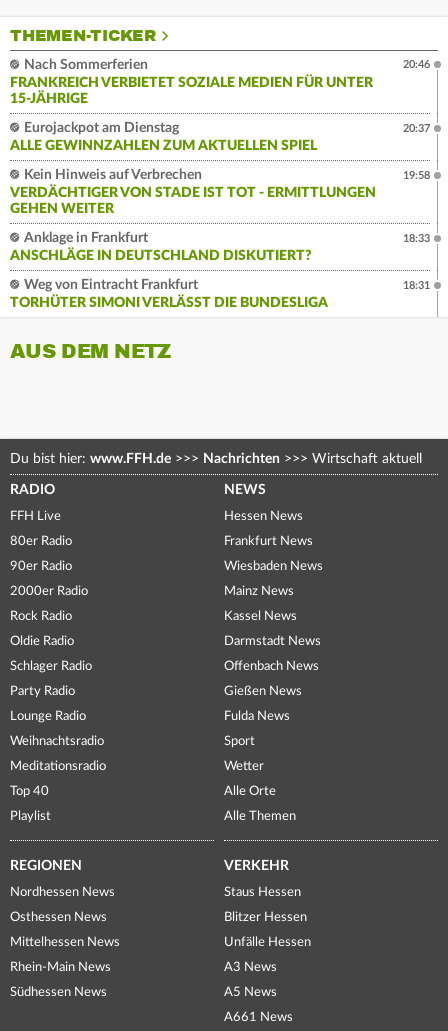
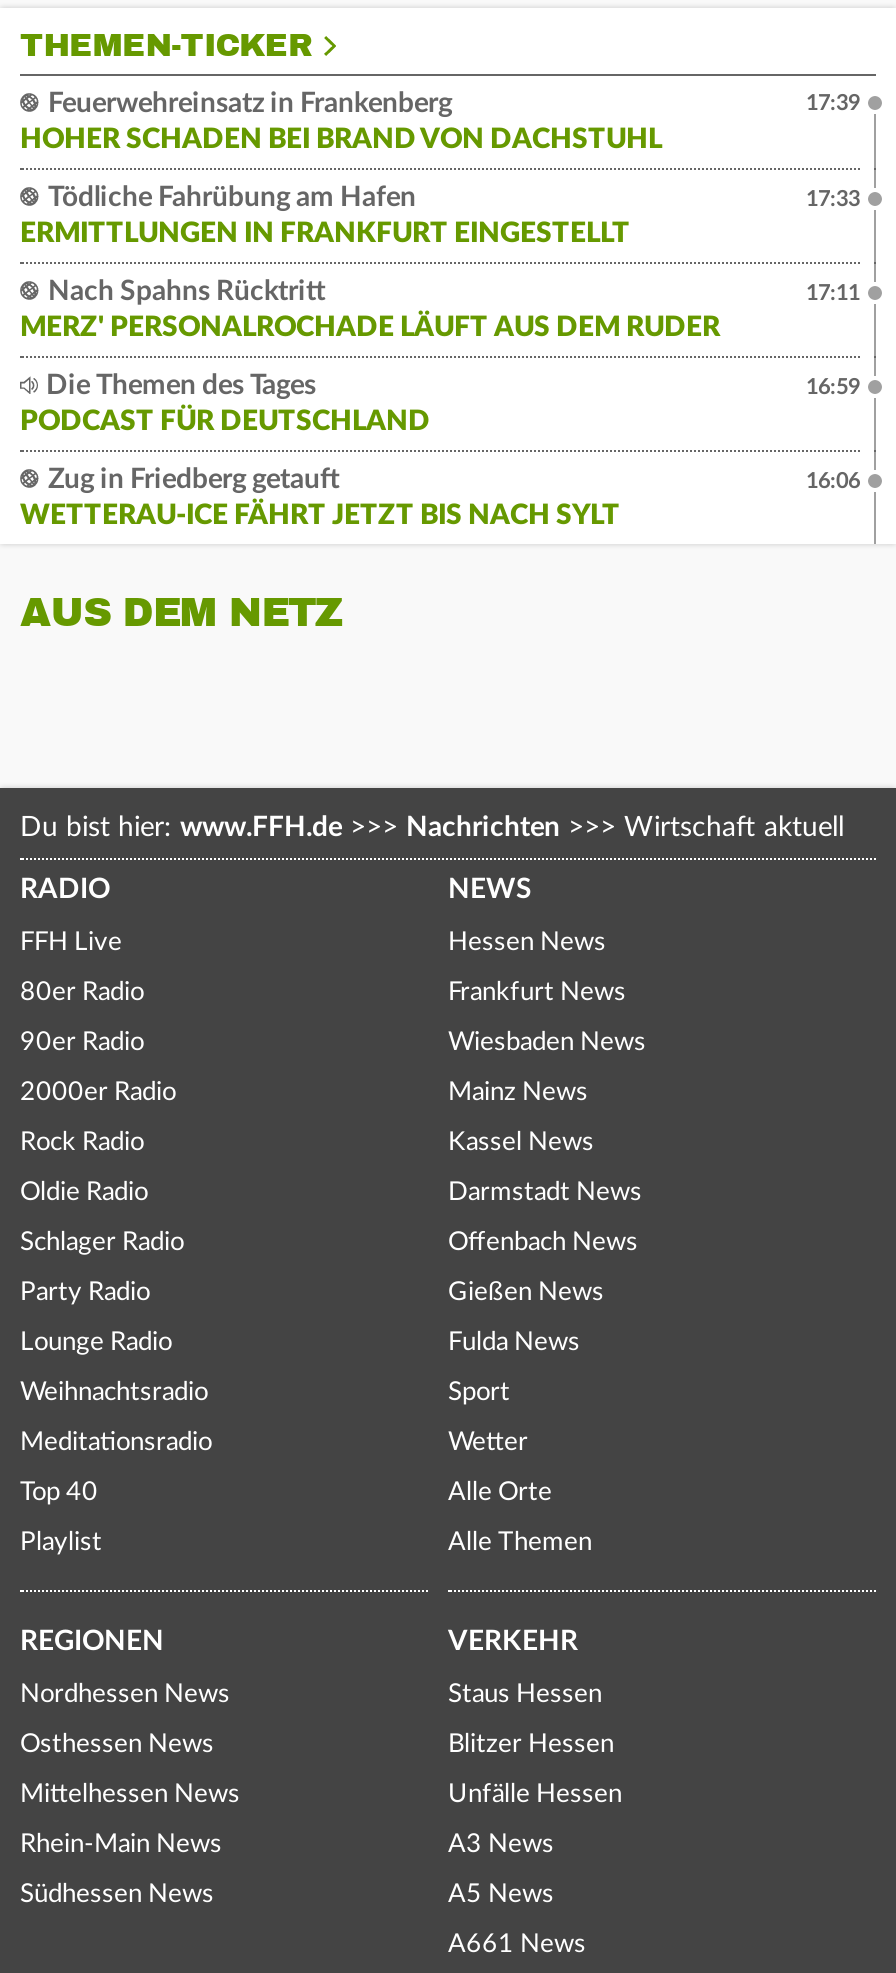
- Nach Sommerferien
- FRANKREICH VERBIETET SOZIALE MEDIEN FÜR UNTER
- 15-JÄHRIGE
+ Feuerwehreinsatz in Frankenberg
+ HOHER SCHADEN BEI BRAND VON DACHSTUHL

- 20:46
+ 17:39

- Eurojackpot am Dienstag
- ALLE GEWINNZAHLEN ZUM AKTUELLEN SPIEL
+ Tödliche Fahrübung am Hafen
+ ERMITTLUNGEN IN FRANKFURT EINGESTELLT

- 20:37
+ 17:33

- Kein Hinweis auf Verbrechen
- VERDÄCHTIGER VON STADE IST TOT - ERMITTLUNGEN
- GEHEN WEITER
+ Nach Spahns Rücktritt
+ MERZ' PERSONALROCHADE LÄUFT AUS DEM RUDER

- 19:58
+ 17:11

- Anklage in Frankfurt
- ANSCHLÄGE IN DEUTSCHLAND DISKUTIERT?
+ Die Themen des Tages
+ PODCAST FÜR DEUTSCHLAND

- 18:33
+ 16:59

- Weg von Eintracht Frankfurt
- TORHÜTER SIMONI VERLÄSST DIE BUNDESLIGA
+ Zug in Friedberg getauft
+ WETTERAU-ICE FÄHRT JETZT BIS NACH SYLT

- 18:31
+ 16:06
